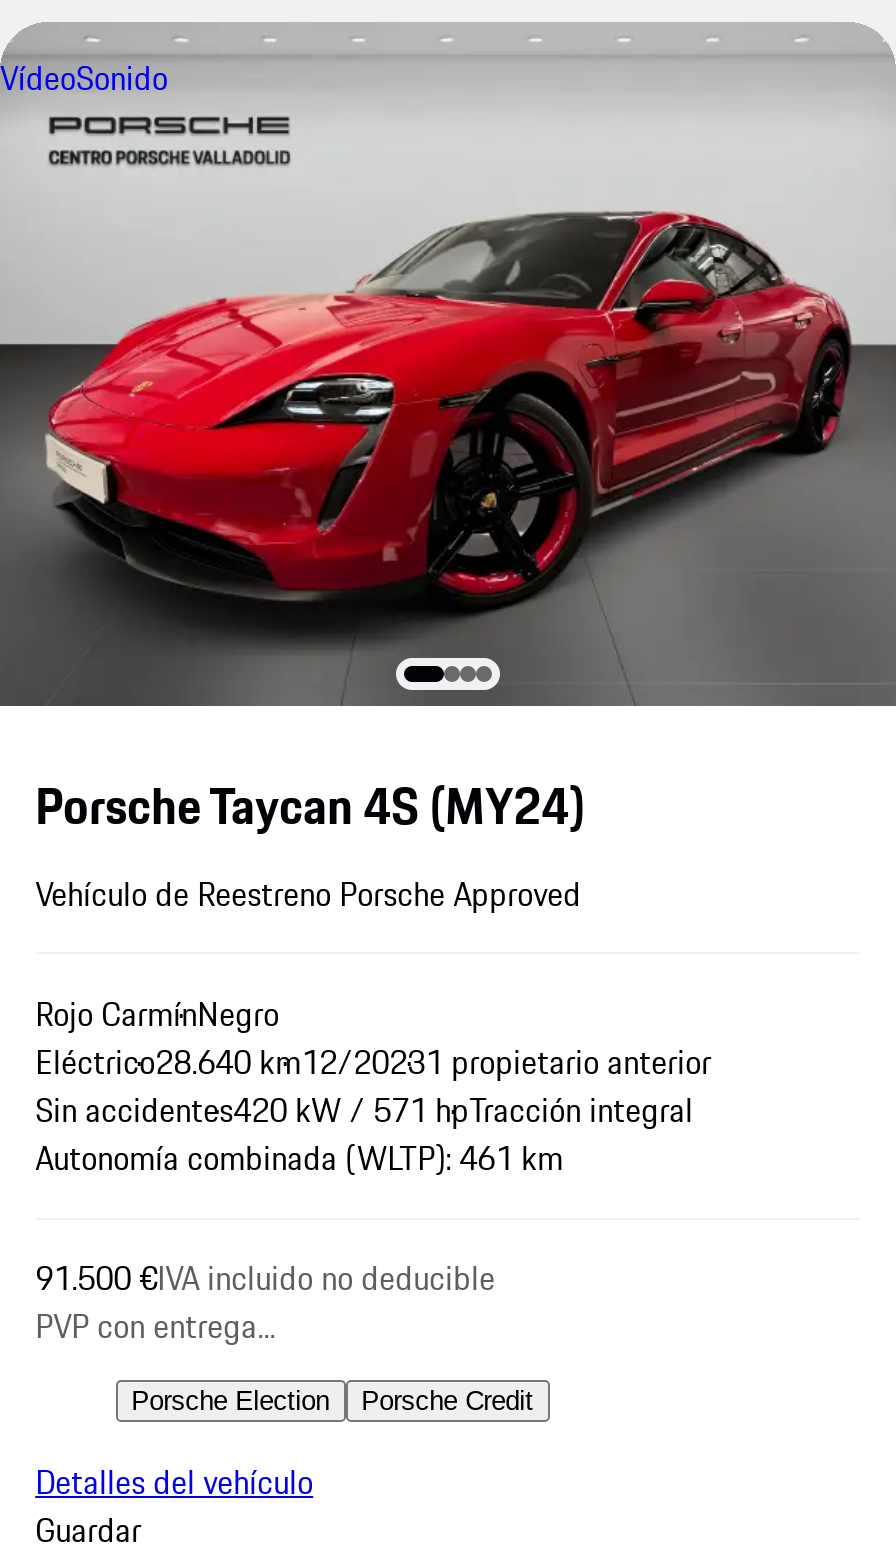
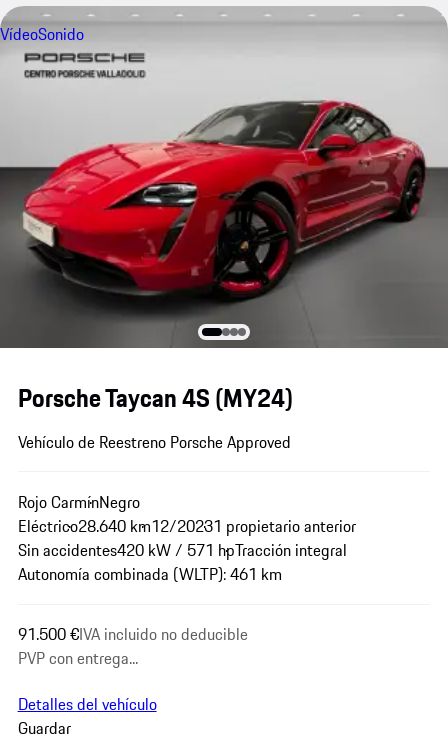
- Porsche Election
- Porsche Credit
